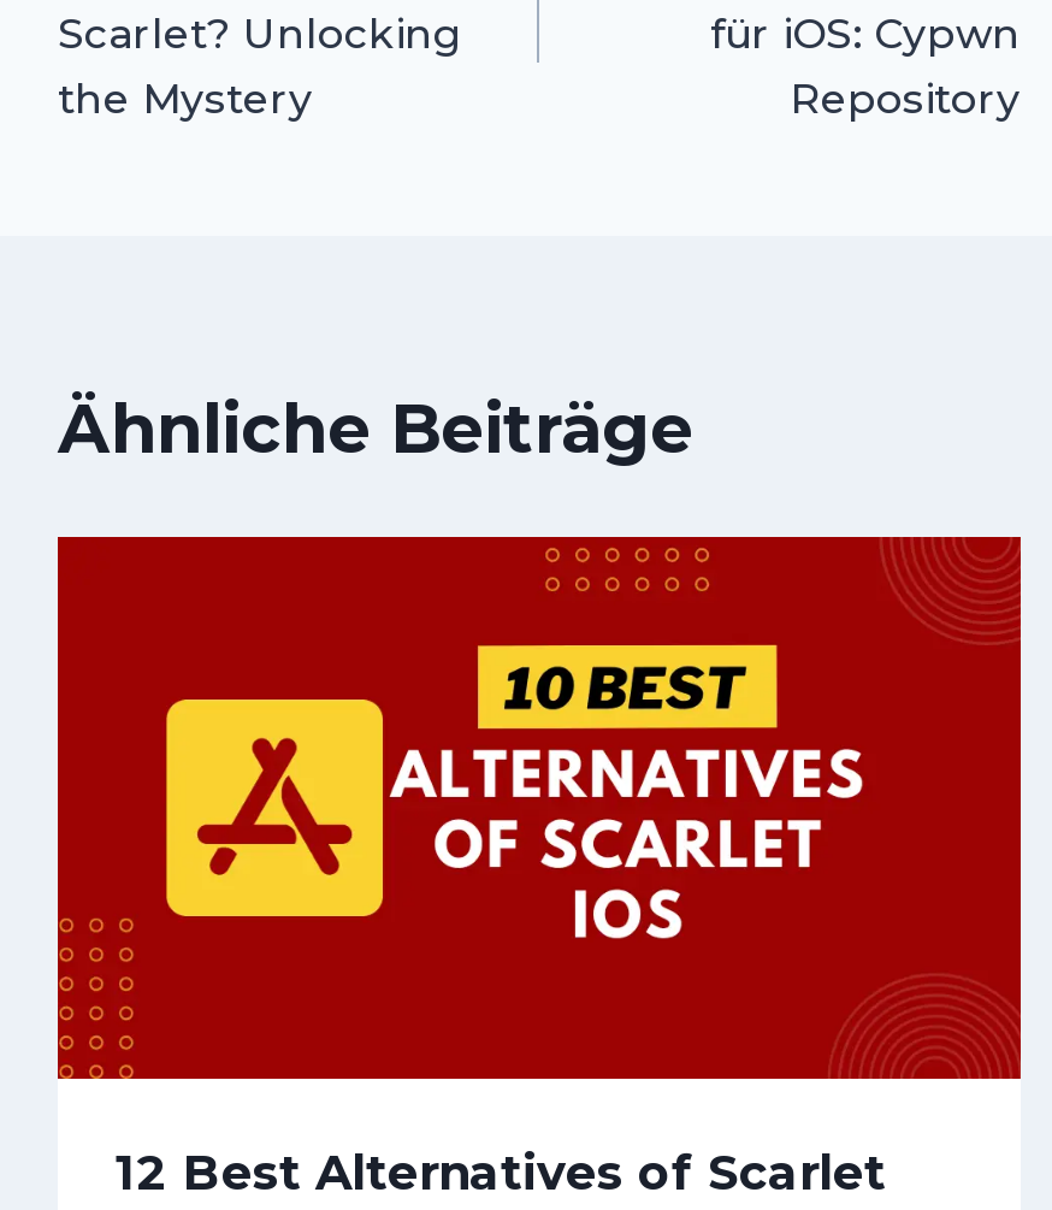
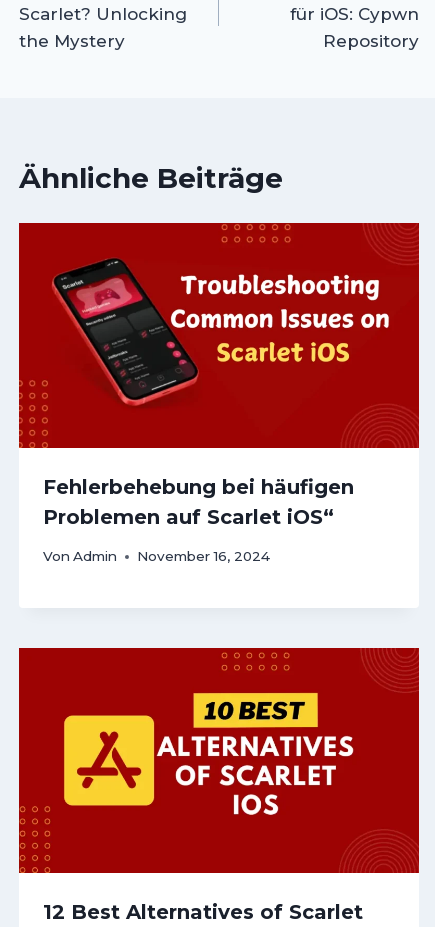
+ Fehlerbehebung bei häufigen
+ Problemen auf Scarlet iOS“
+ Von Admin
+ November 16, 2024

+ [image]
